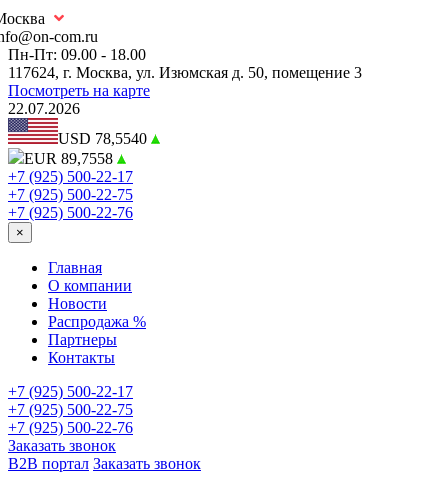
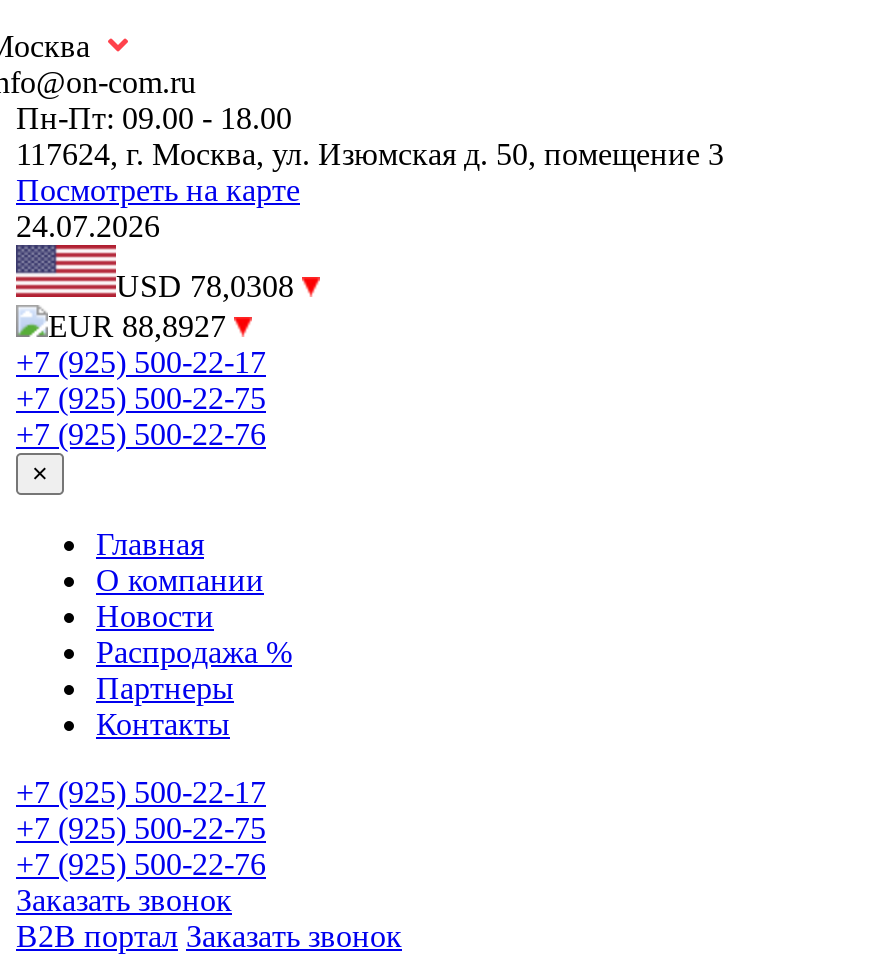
- 22.07.2026
+ 24.07.2026

- USD 78,5540
+ USD 78,0308

- EUR 89,7558
+ EUR 88,8927
